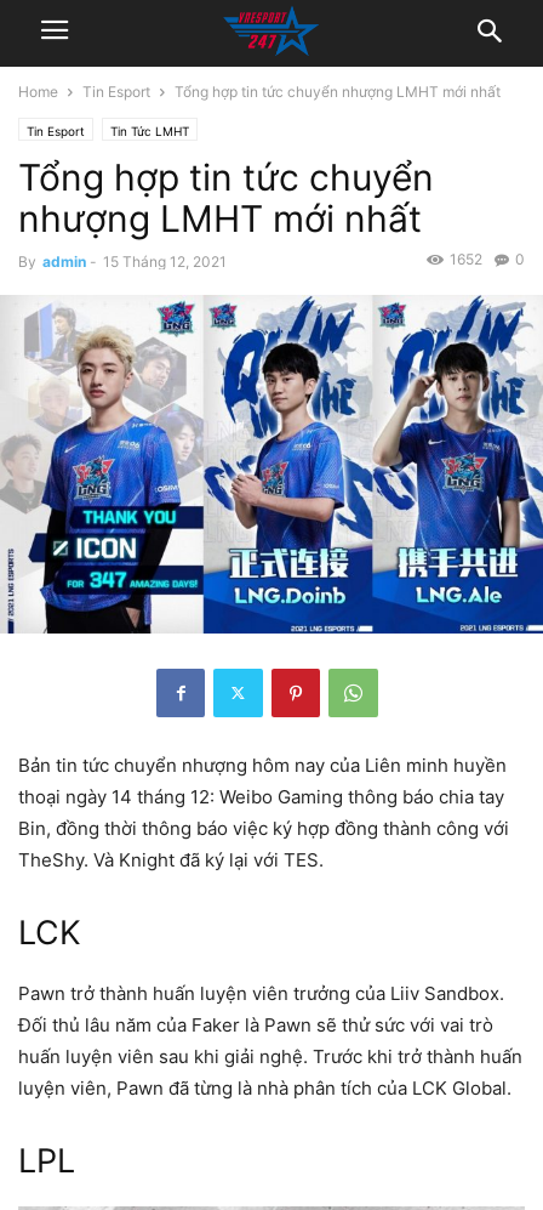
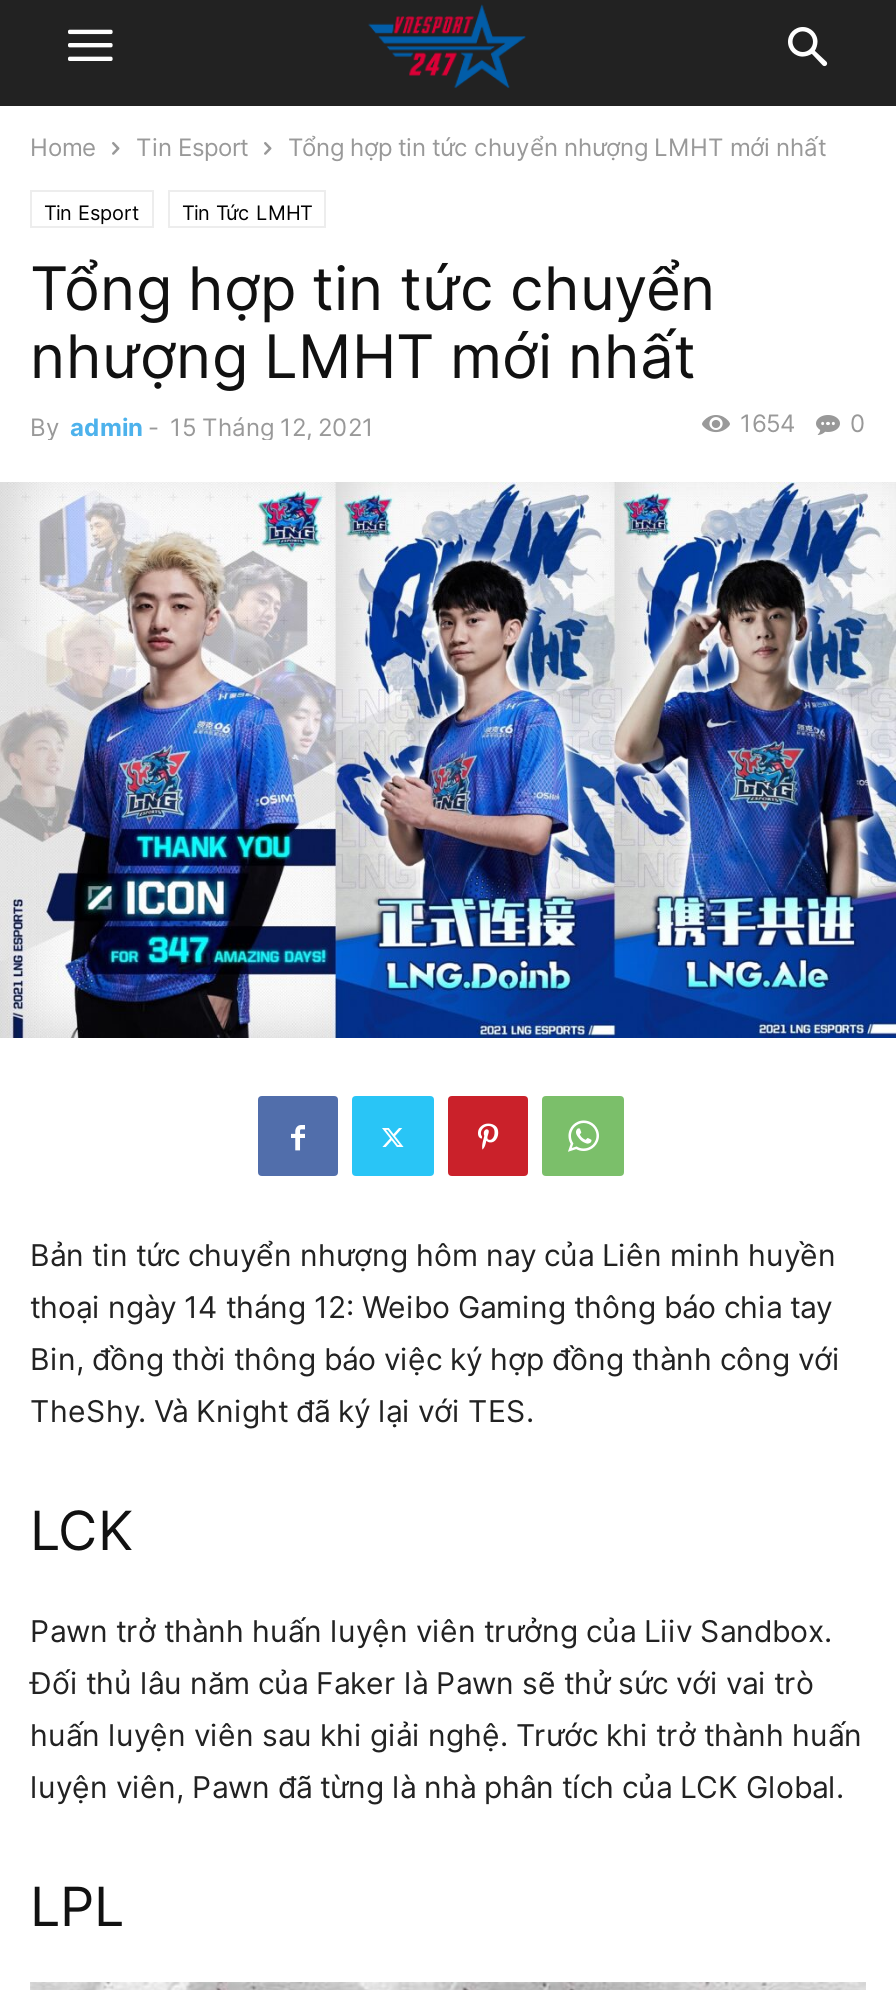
- 1652 0
+ 1654 0
